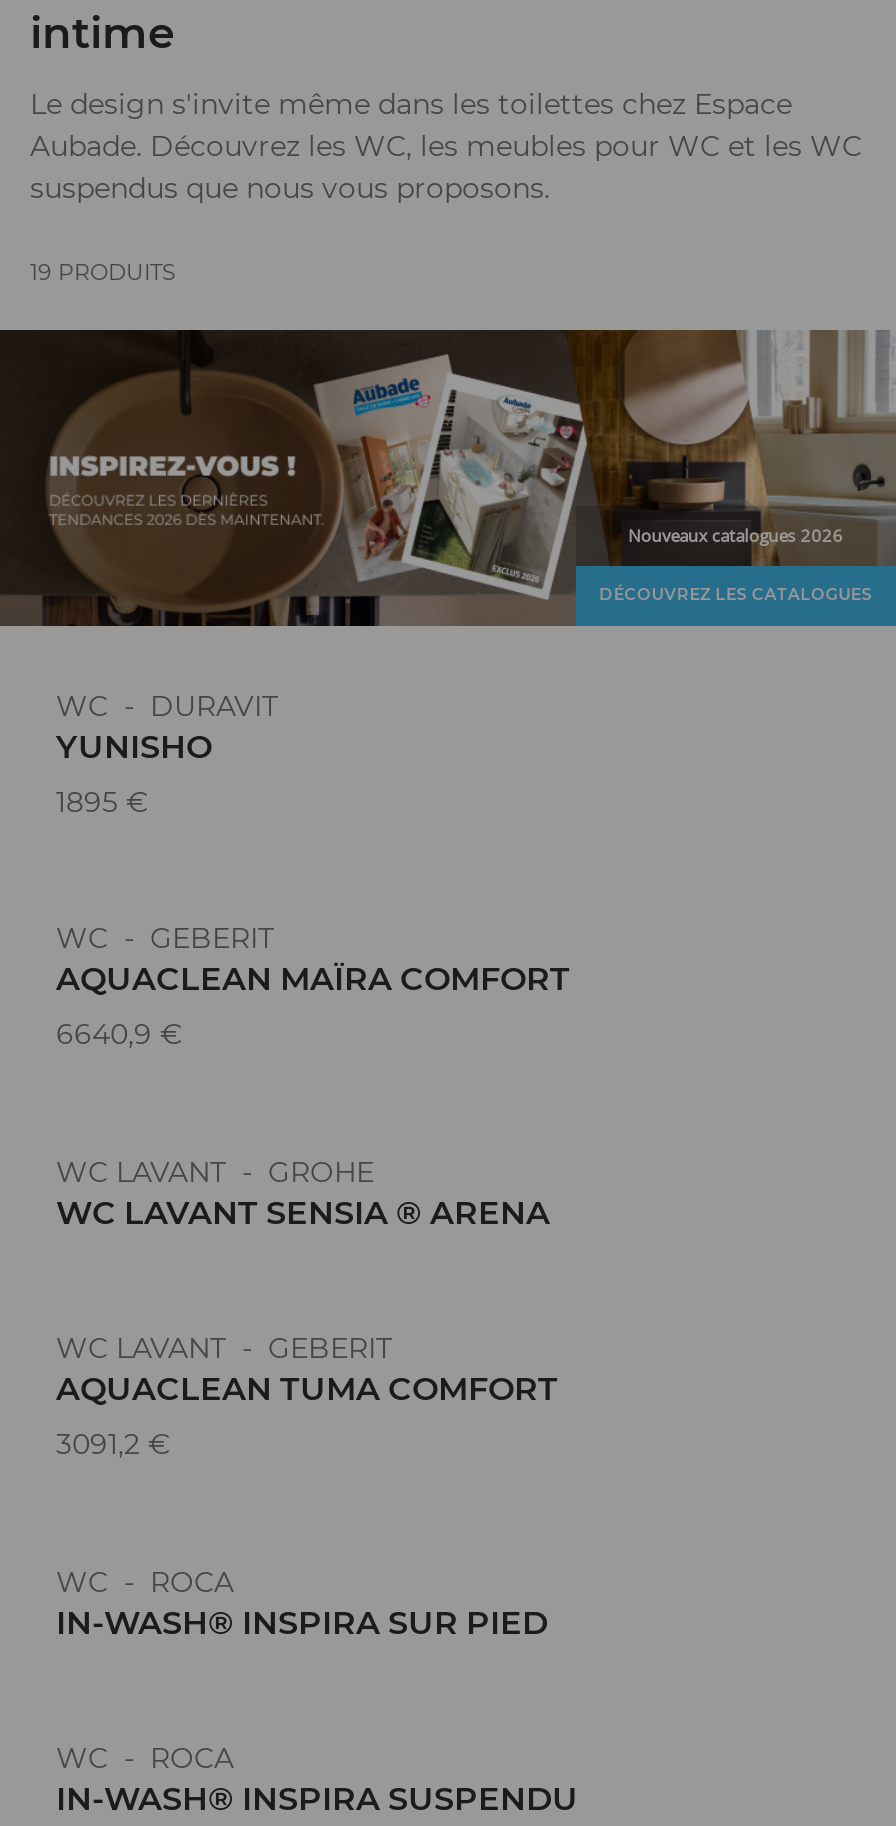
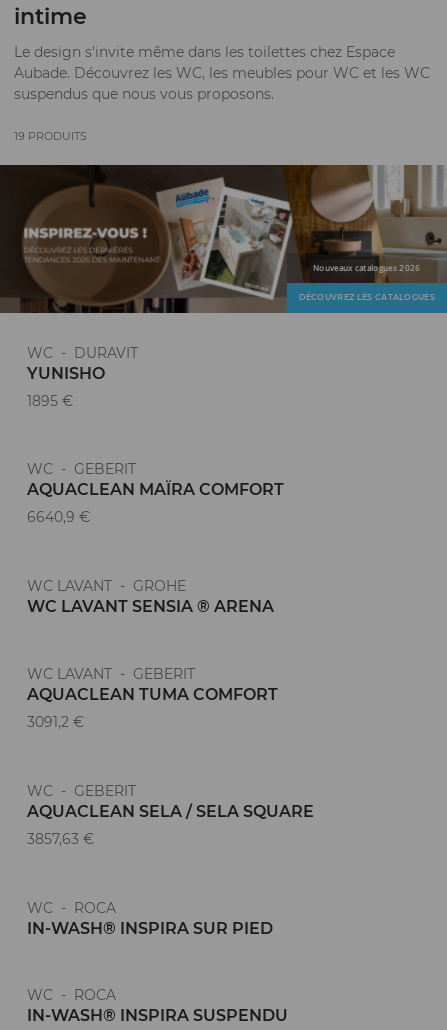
+ WC - GEBERIT
+ AQUACLEAN SELA / SELA SQUARE
+ 3857,63 €
